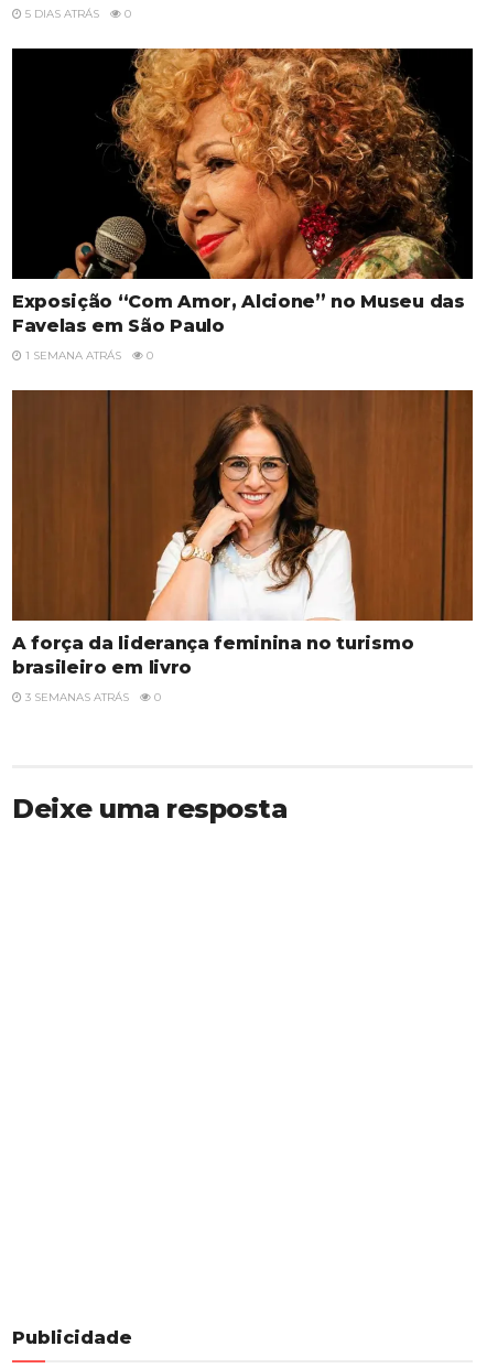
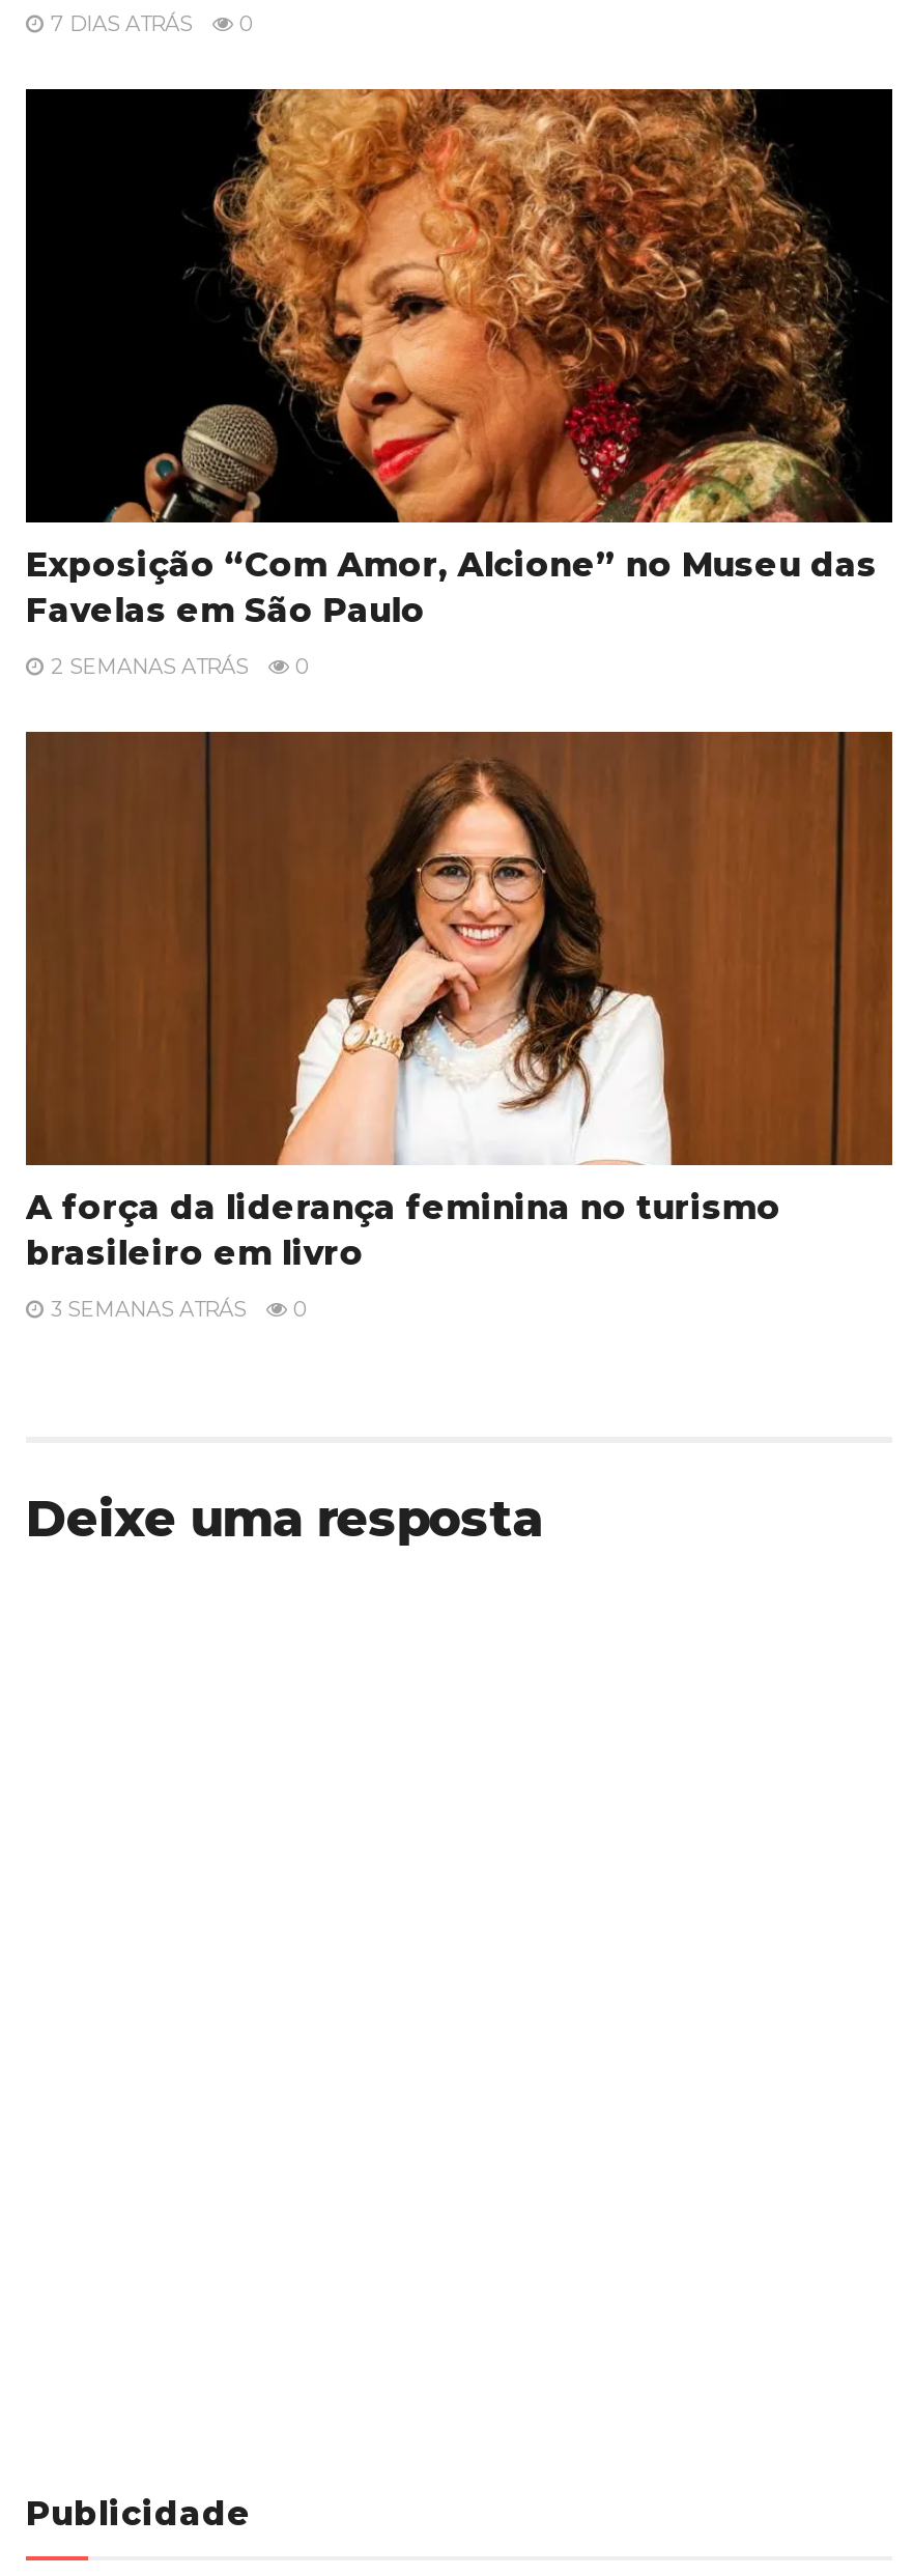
- 5 DIAS ATRÁS 0
+ 7 DIAS ATRÁS 0

- 1 SEMANA ATRÁS
+ 2 SEMANAS ATRÁS
